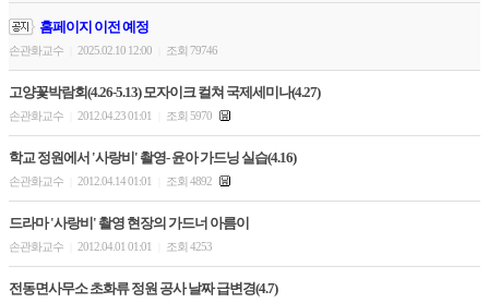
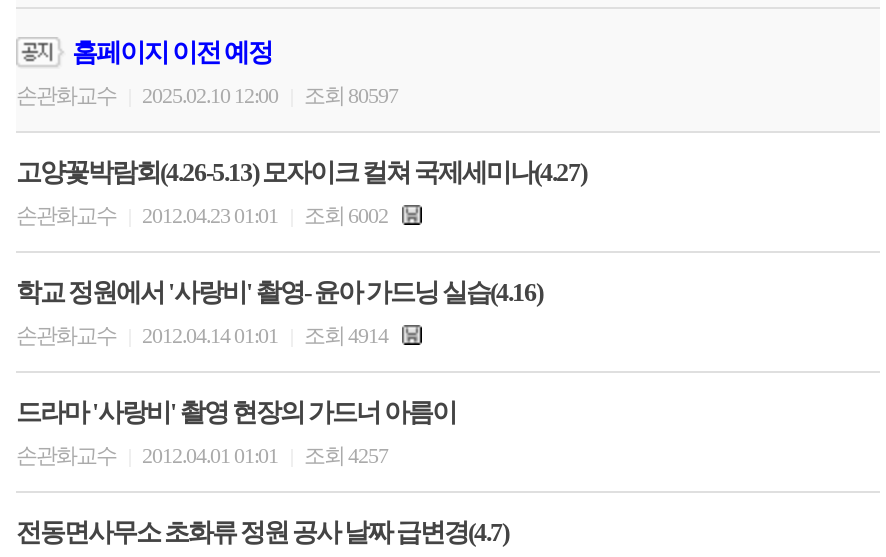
- 손관화교수 2025.02.10 12:00 조회 79746
+ 손관화교수 2025.02.10 12:00 조회 80597

- 손관화교수 2012.04.23 01:01 조회 5970
+ 손관화교수 2012.04.23 01:01 조회 6002

- 손관화교수 2012.04.14 01:01 조회 4892
+ 손관화교수 2012.04.14 01:01 조회 4914

- 손관화교수 2012.04.01 01:01 조회 4253
+ 손관화교수 2012.04.01 01:01 조회 4257
